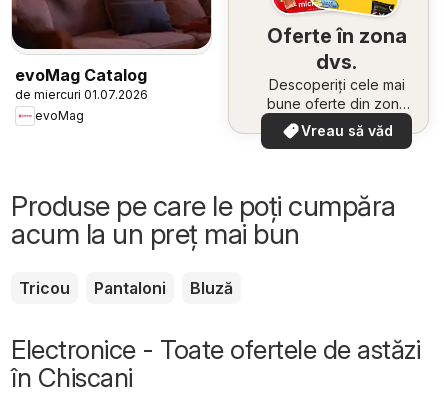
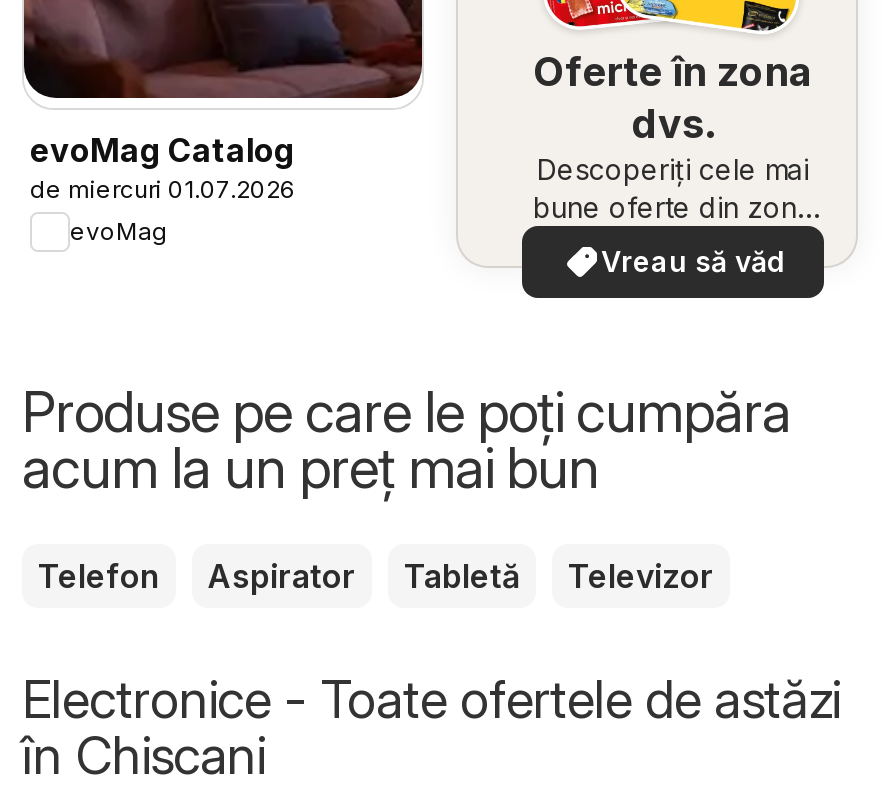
- Tricou
- Pantaloni
- Bluză
+ Telefon
+ Aspirator
+ Tabletă
+ Televizor
